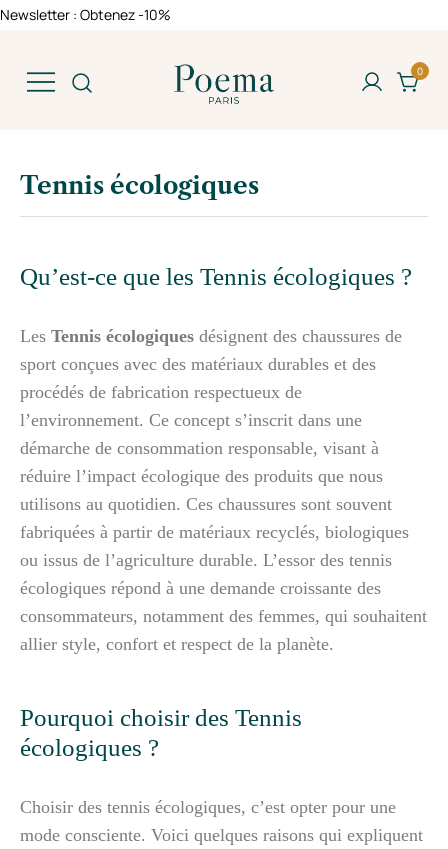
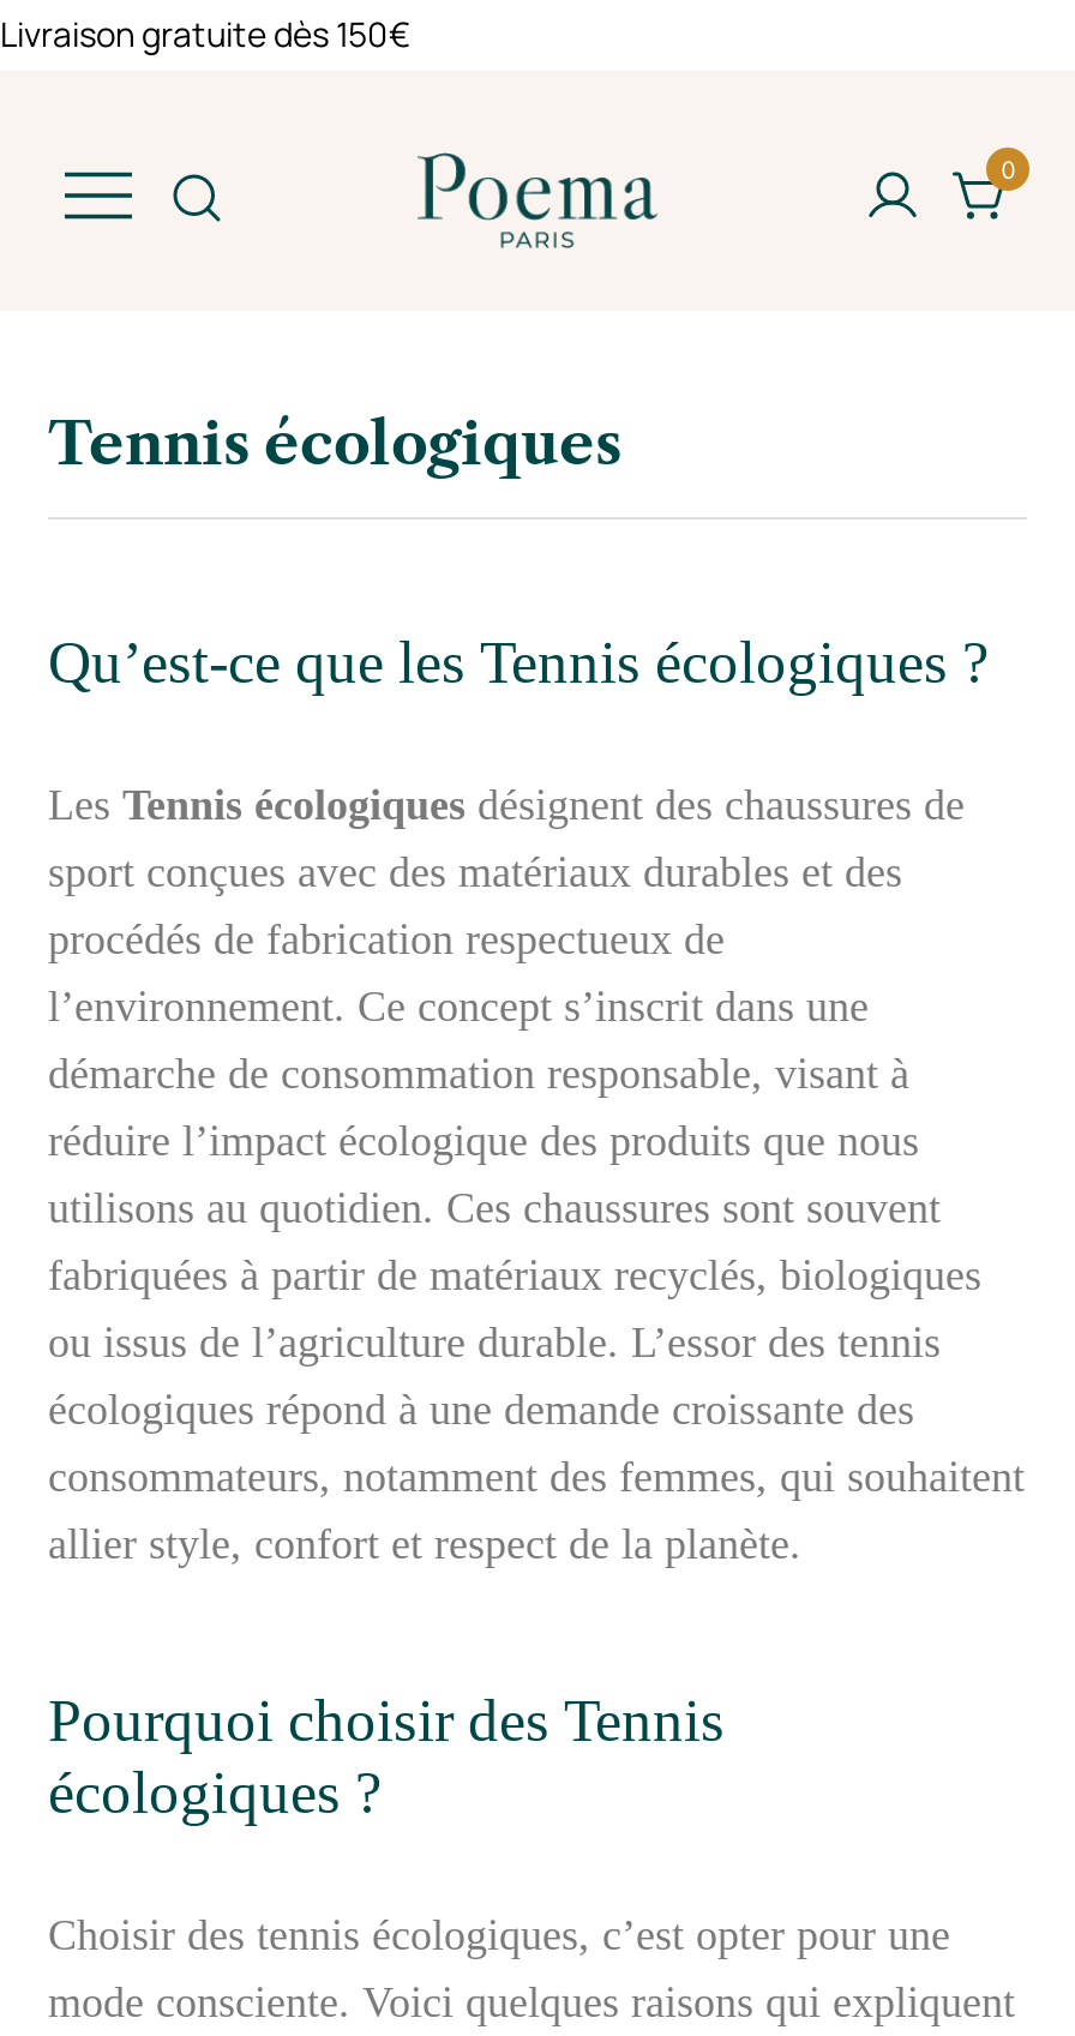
- Newsletter : Obtenez -10%
+ Livraison gratuite dès 150€
